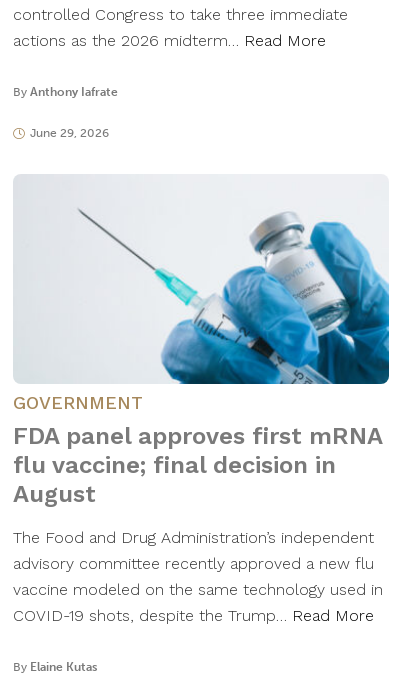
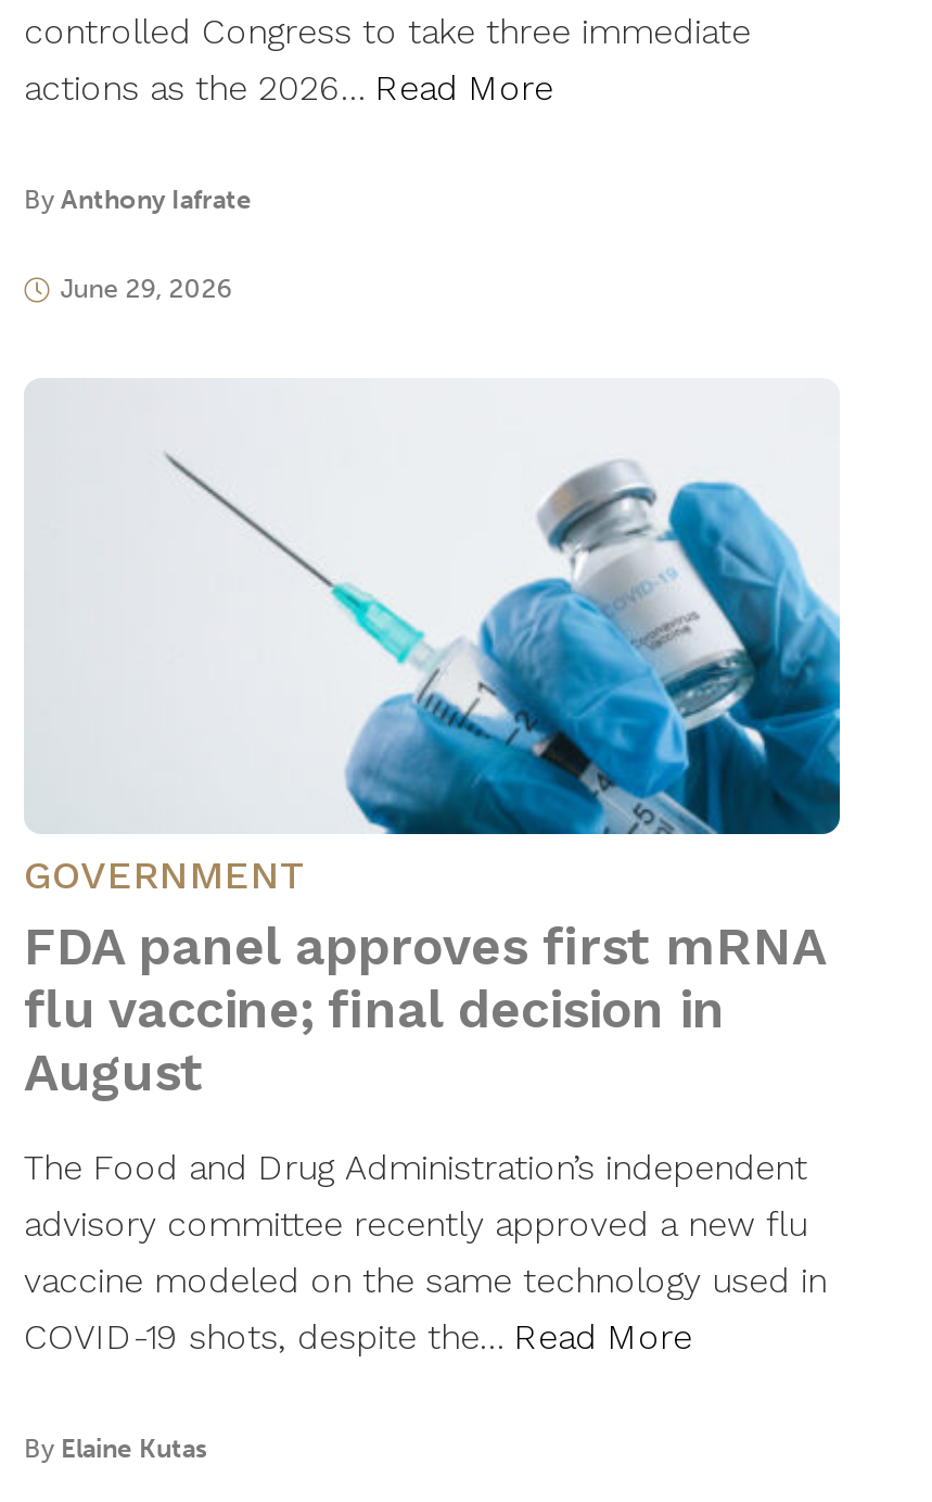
- actions as the 2026 midterm… Read More
+ actions as the 2026… Read More

- COVID-19 shots, despite the Trump… Read More
+ COVID-19 shots, despite the… Read More
